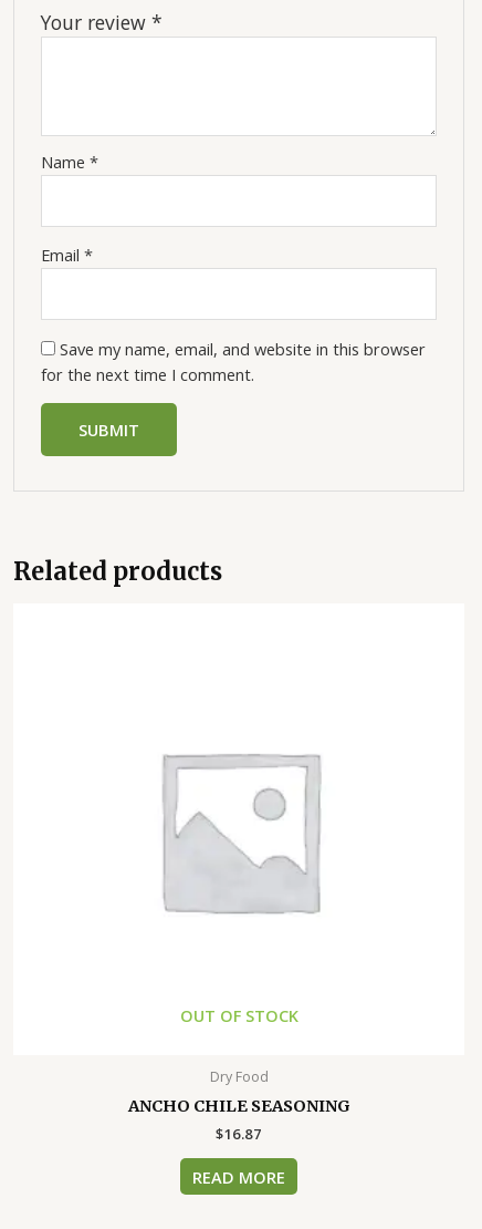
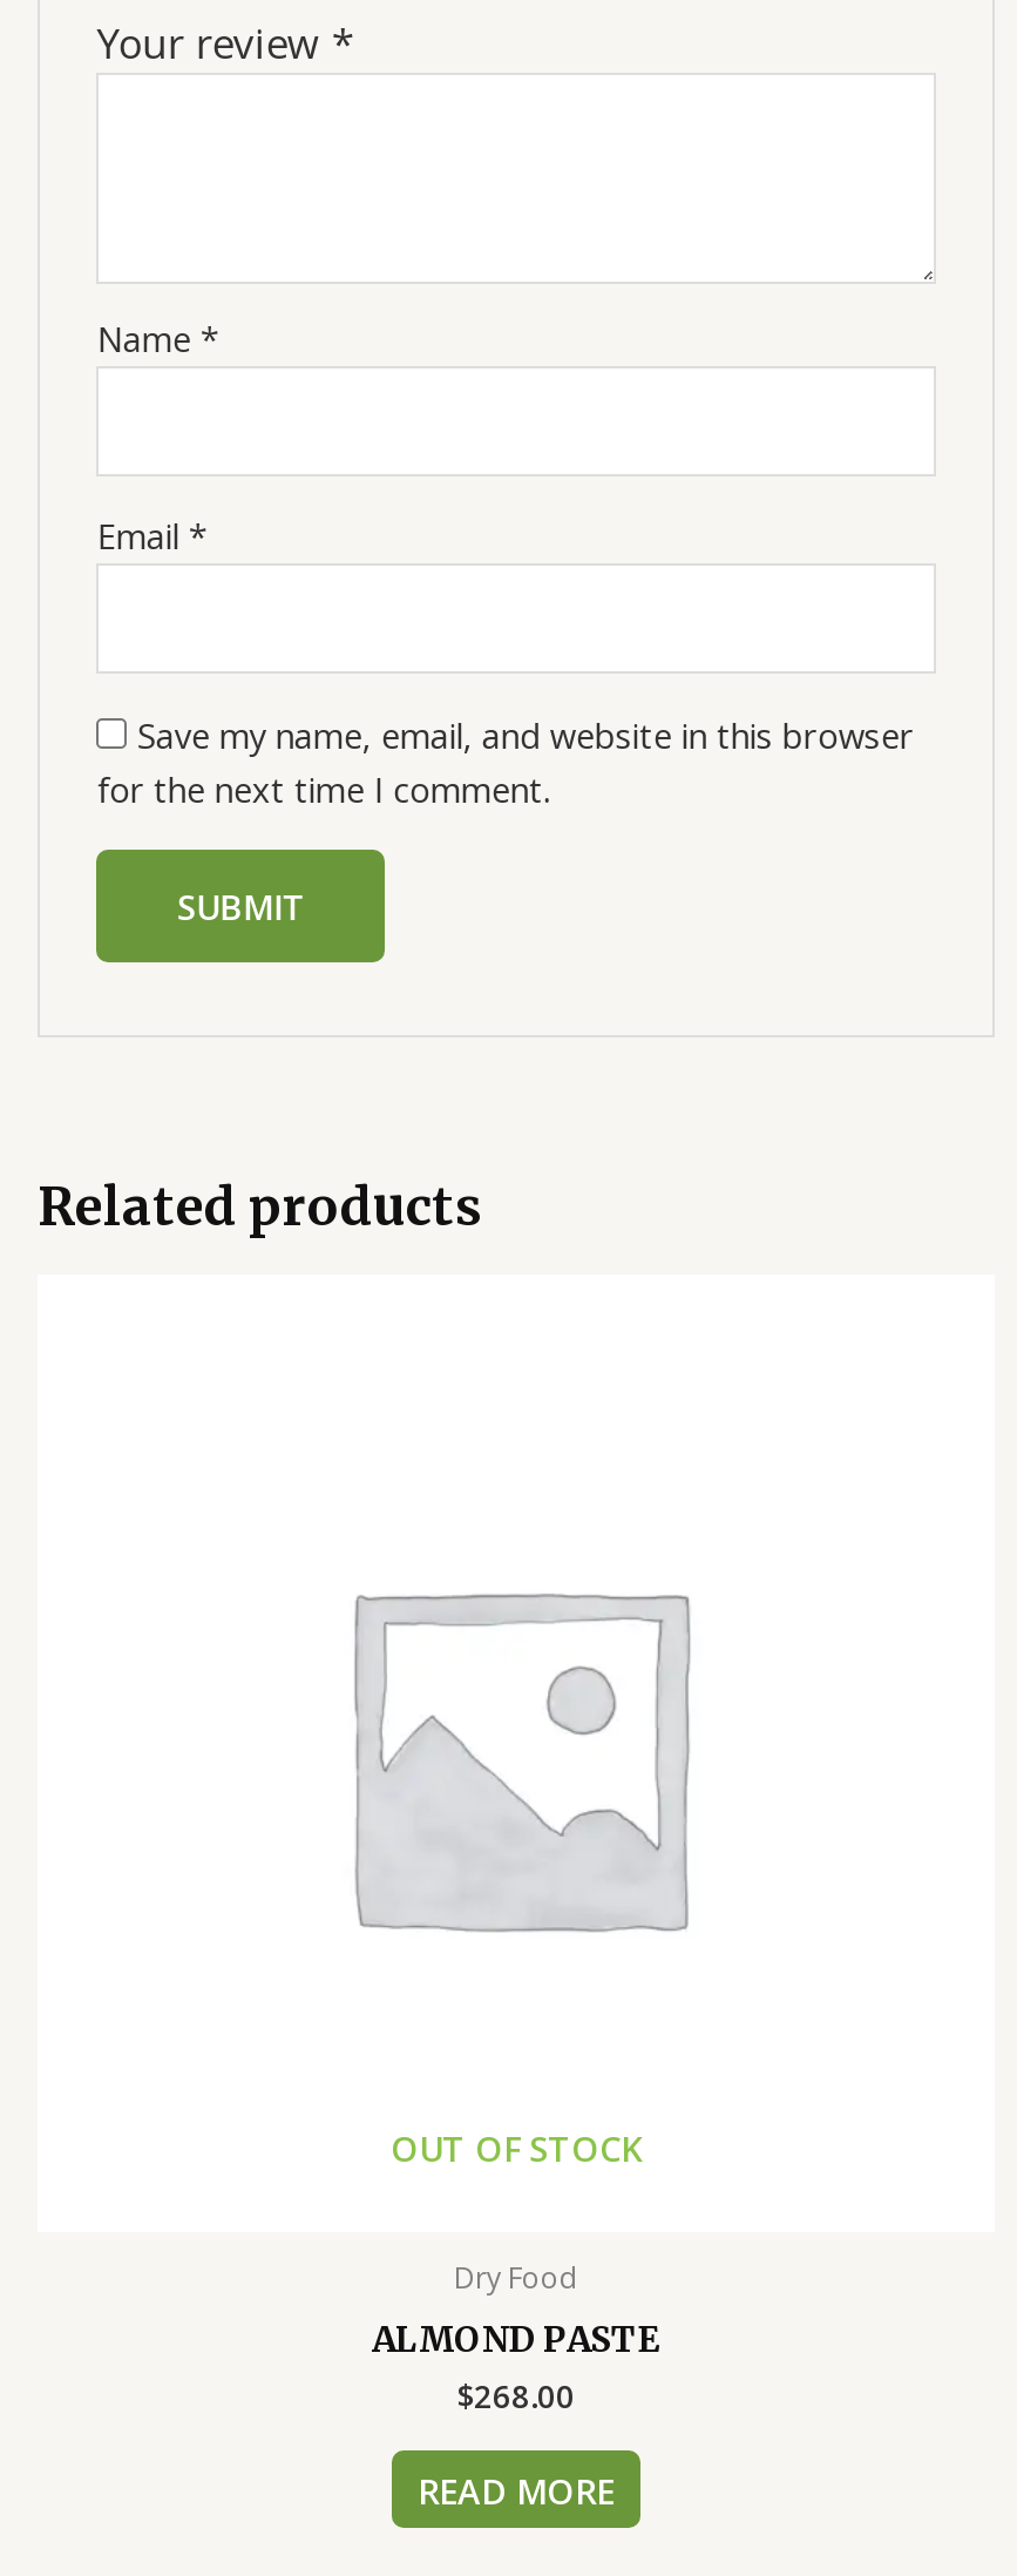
- ANCHO CHILE SEASONING
- $16.87
+ ALMOND PASTE
+ $268.00
